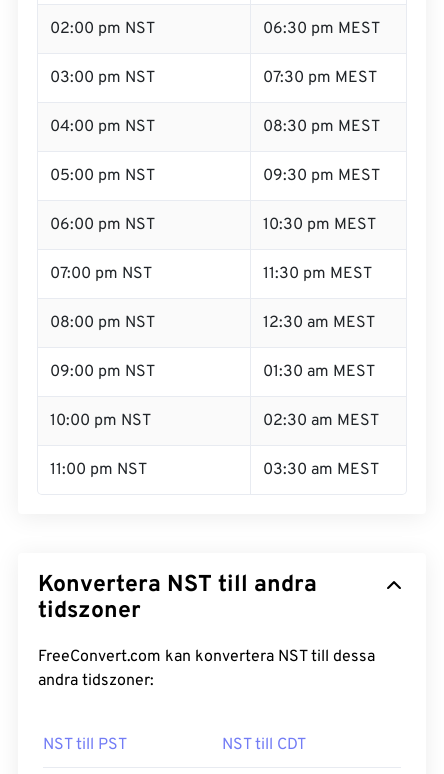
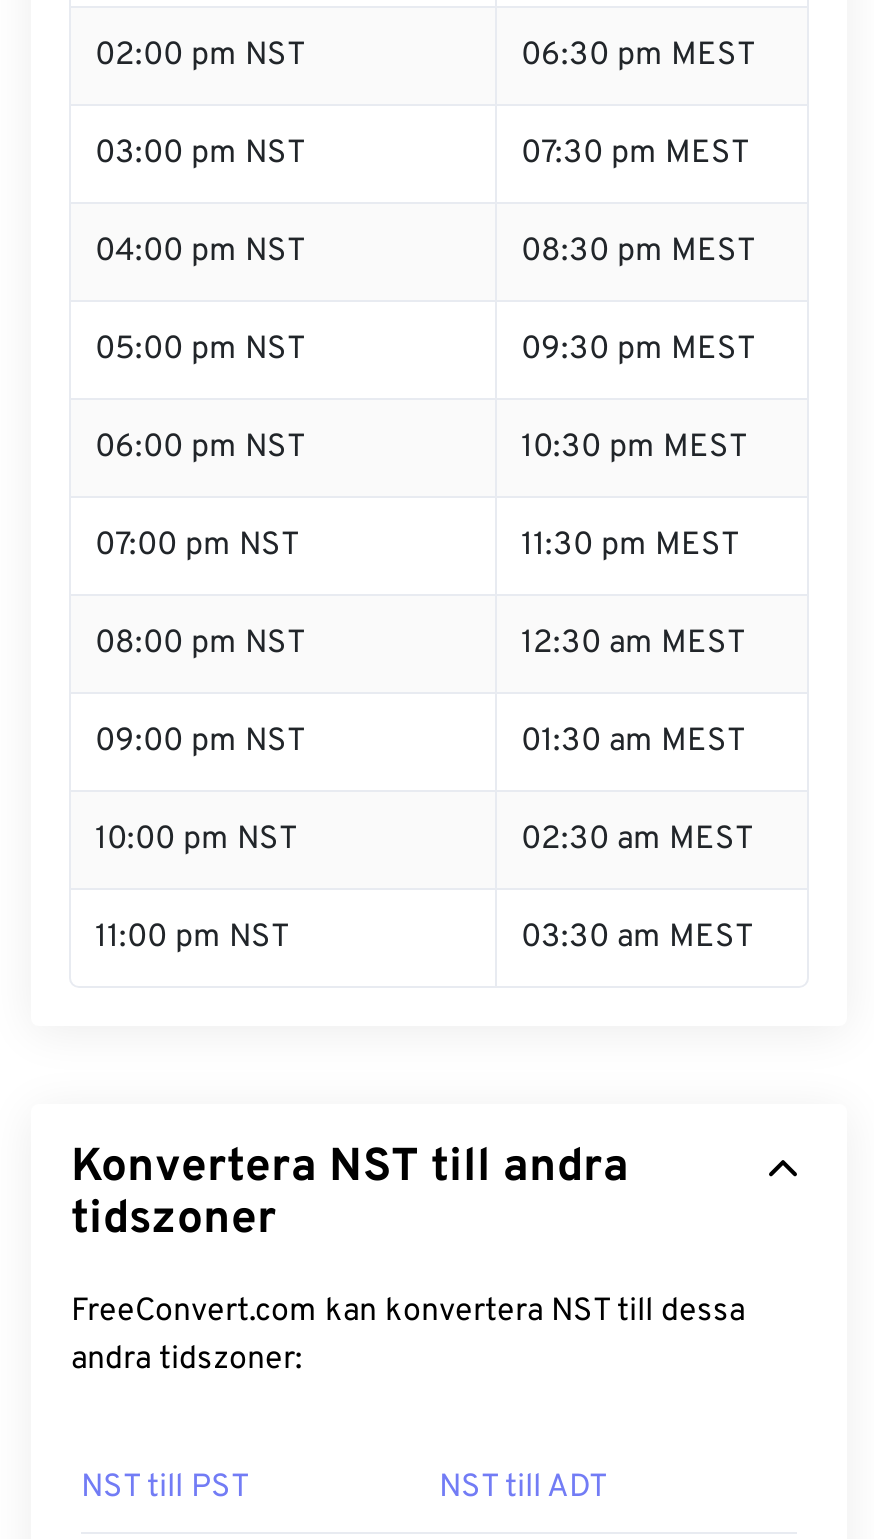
- NST till CDT
+ NST till ADT
